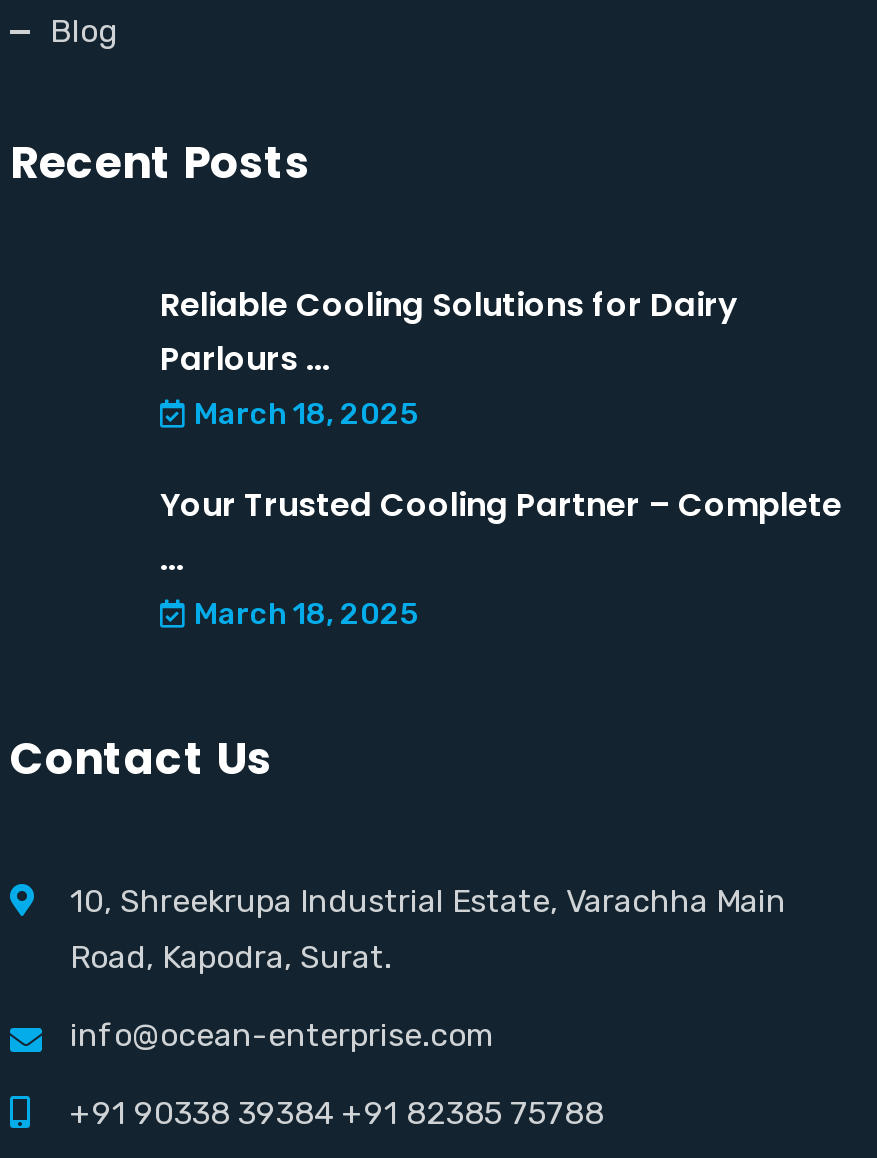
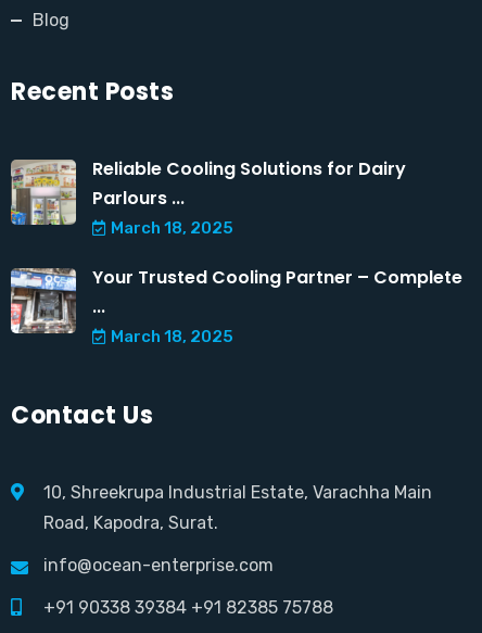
+ [image]

+ [image]
